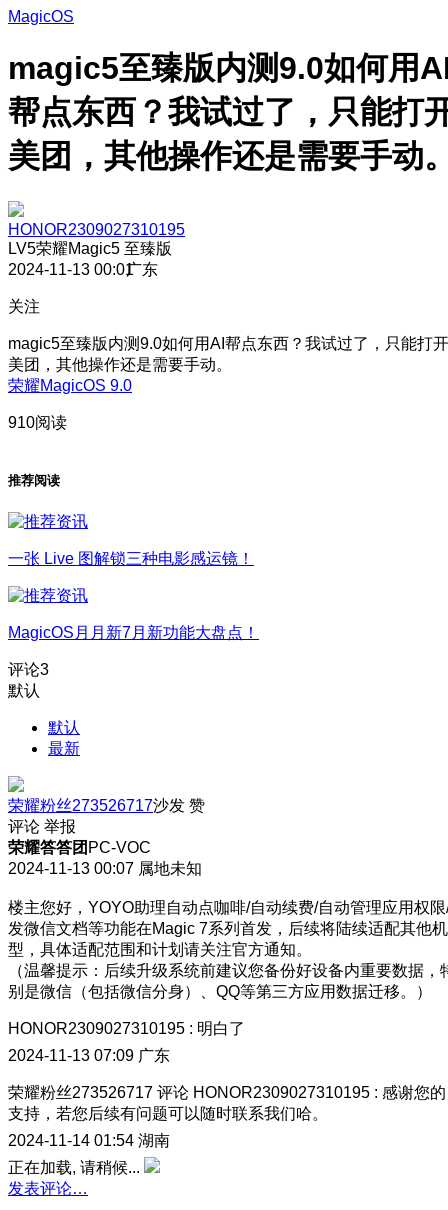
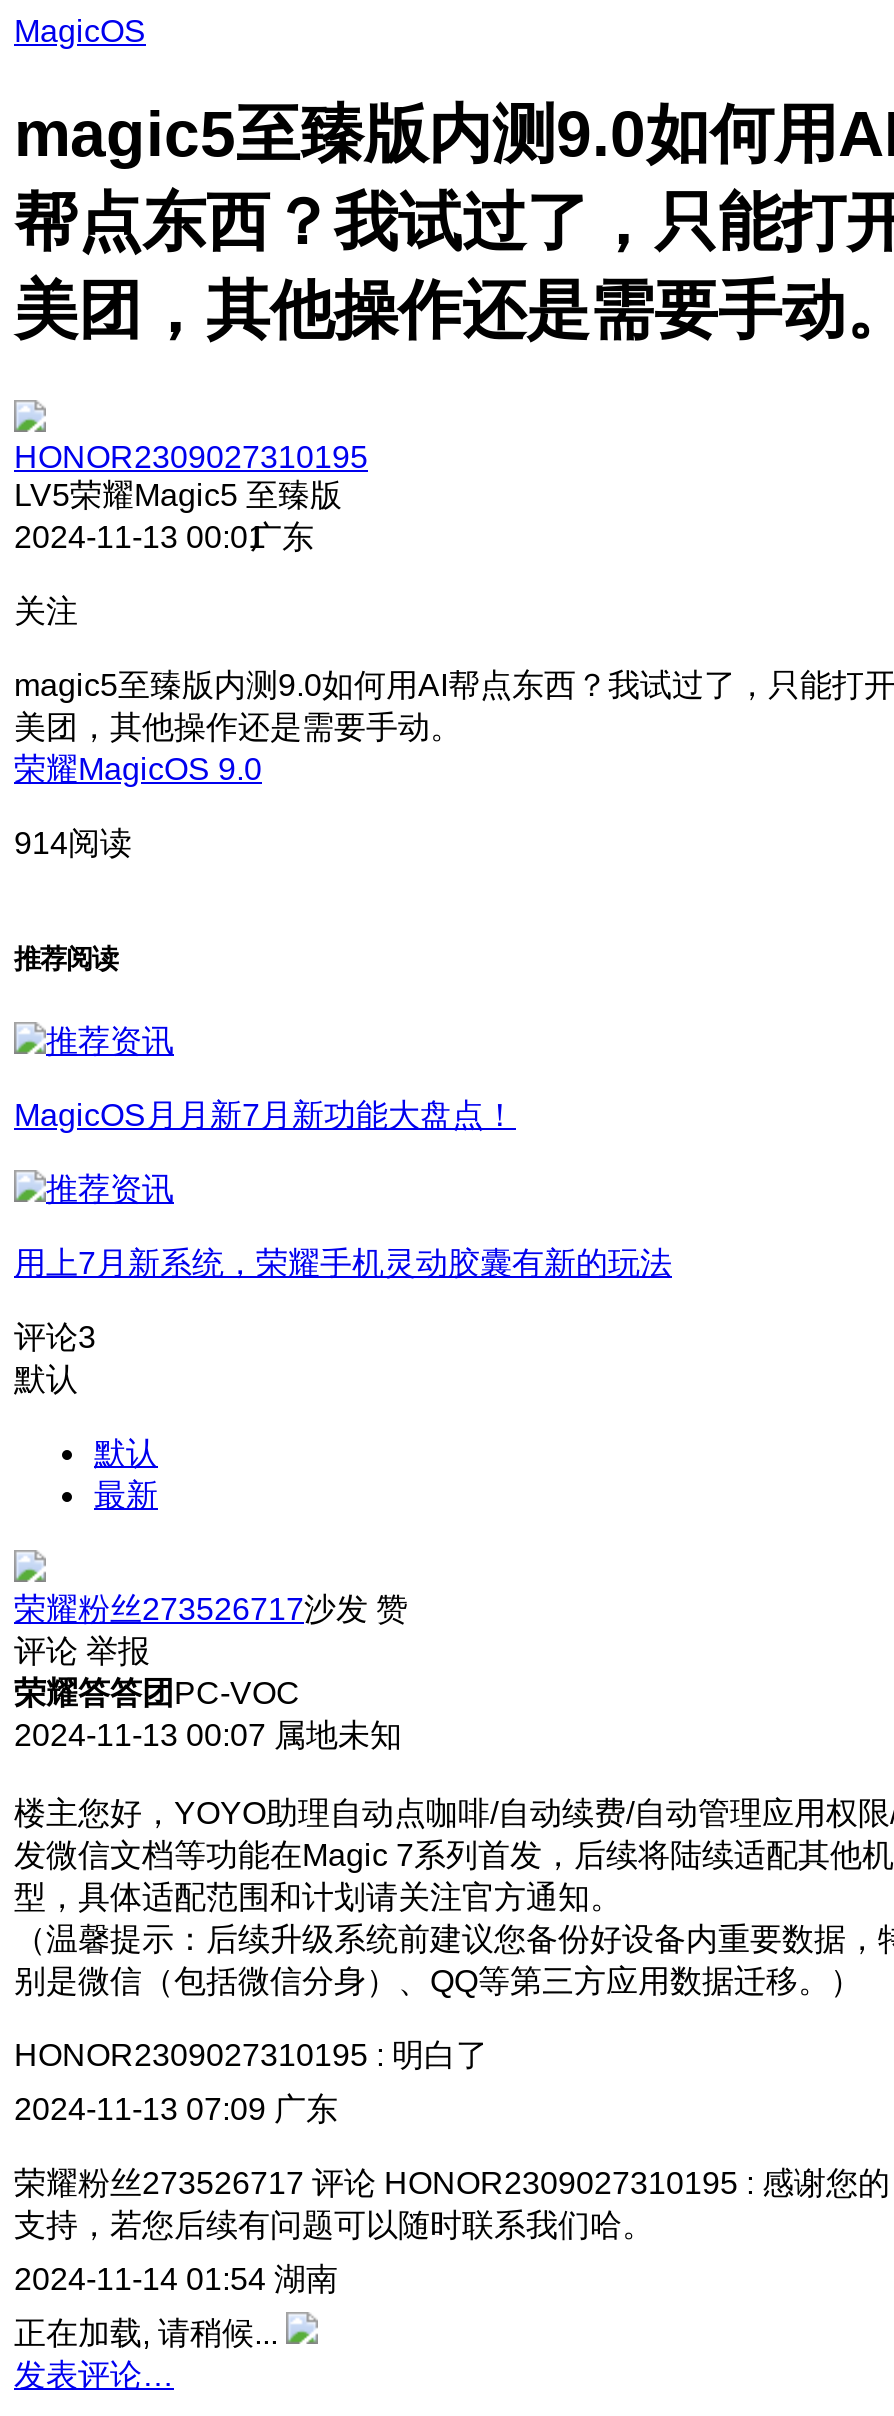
- 910阅读
+ 914阅读

- 一张 Live 图解锁三种电影感运镜！

moved up: MagicOS月月新7月新功能大盘点！

+ 用上7月新系统，荣耀手机灵动胶囊有新的玩法
